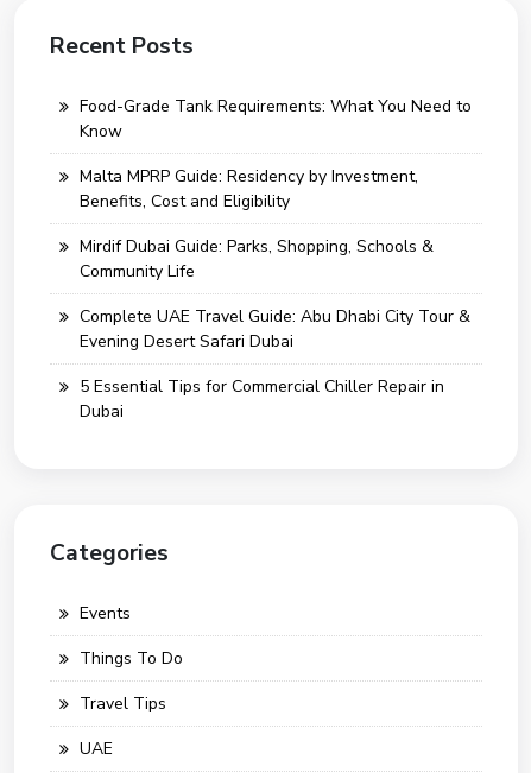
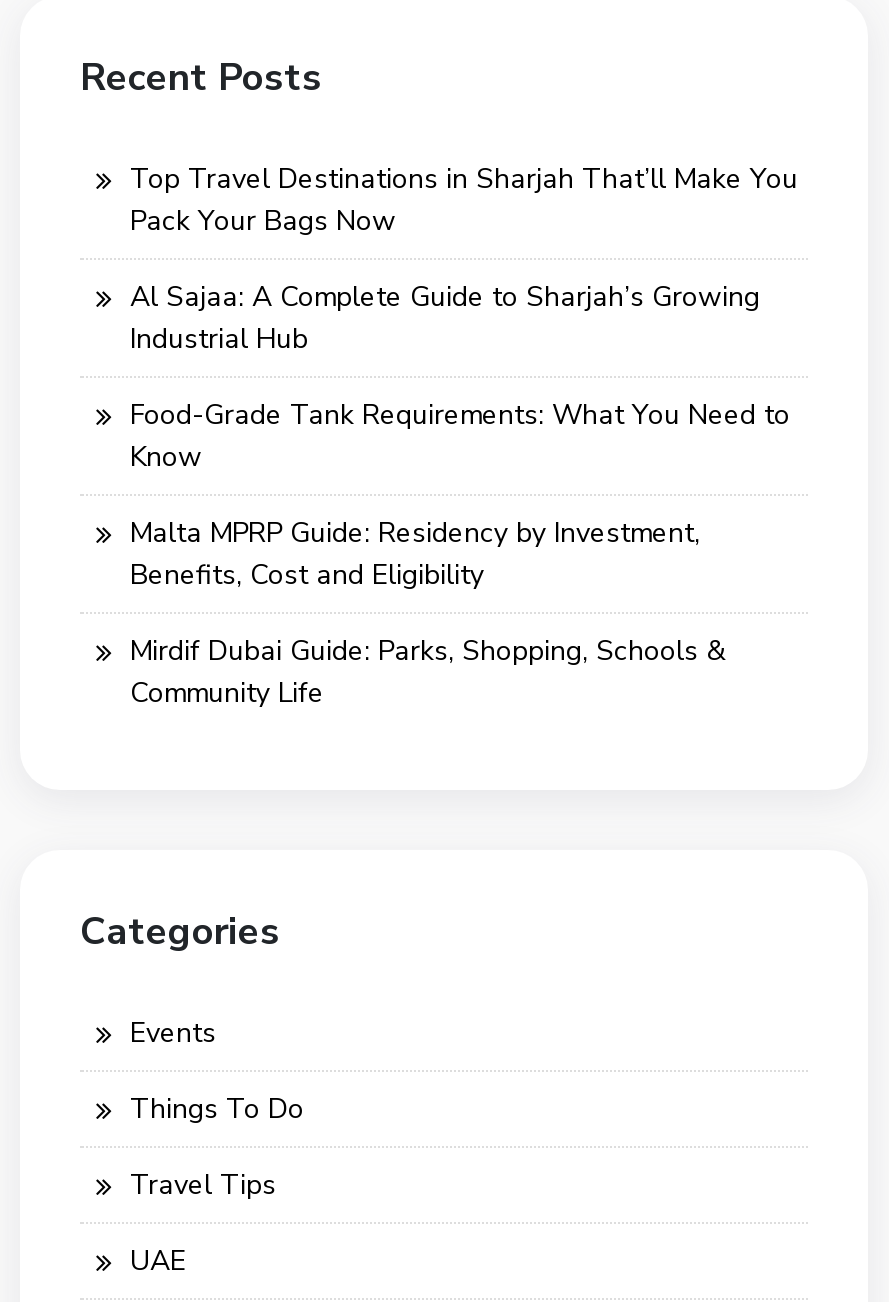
+ Top Travel Destinations in Sharjah That’ll Make You
+ Pack Your Bags Now
+ Al Sajaa: A Complete Guide to Sharjah’s Growing
+ Industrial Hub

moved down: Food-Grade Tank Requirements: What You Need to | Know | Malta MPRP Guide: Residency by Investment, | Benefits, Cost and Eligibility | Mirdif Dubai Guide: Parks, Shopping, Schools & | Community Life

- Complete UAE Travel Guide: Abu Dhabi City Tour &
- Evening Desert Safari Dubai
- 5 Essential Tips for Commercial Chiller Repair in
- Dubai
